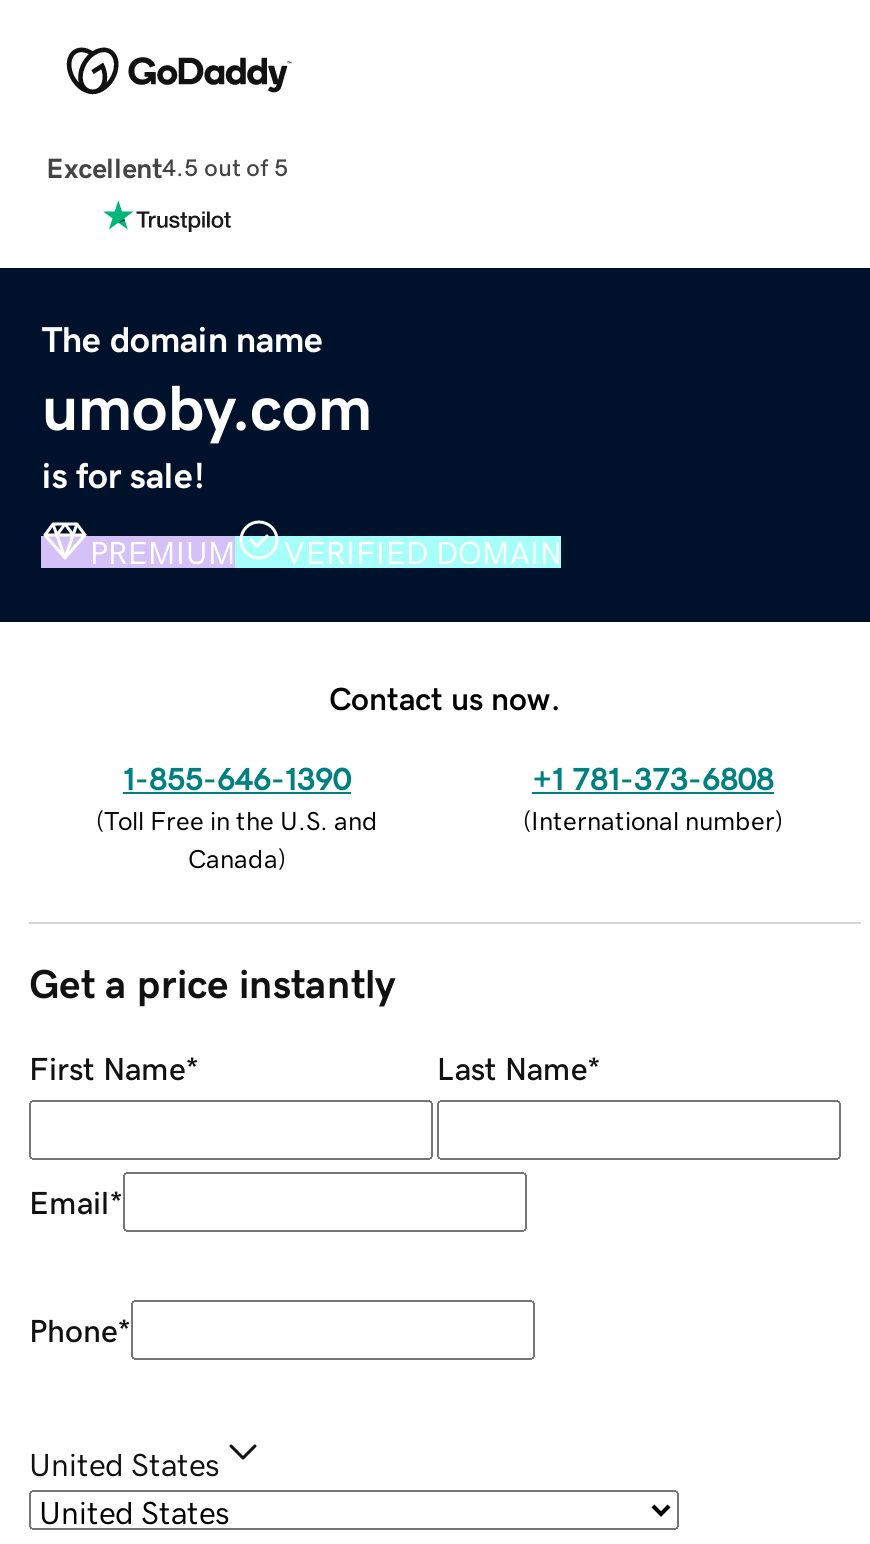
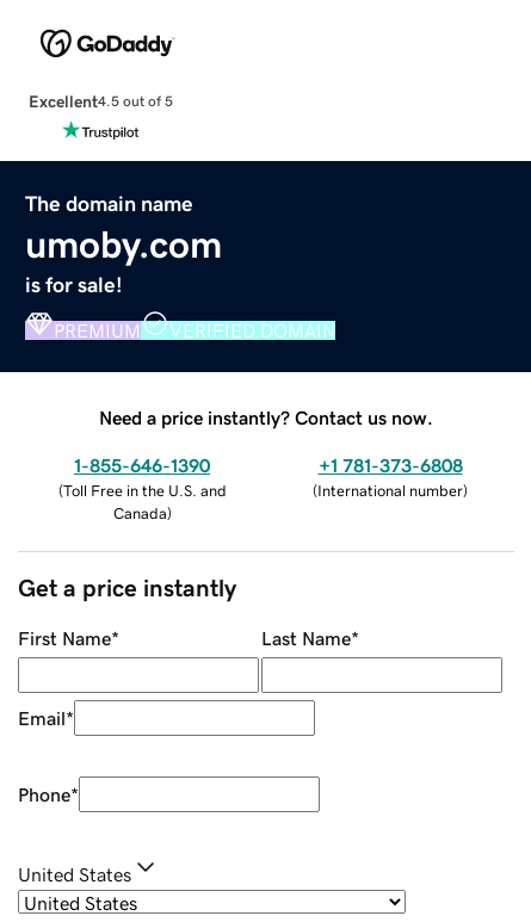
- Contact us now.
+ Need a price instantly? Contact us now.
